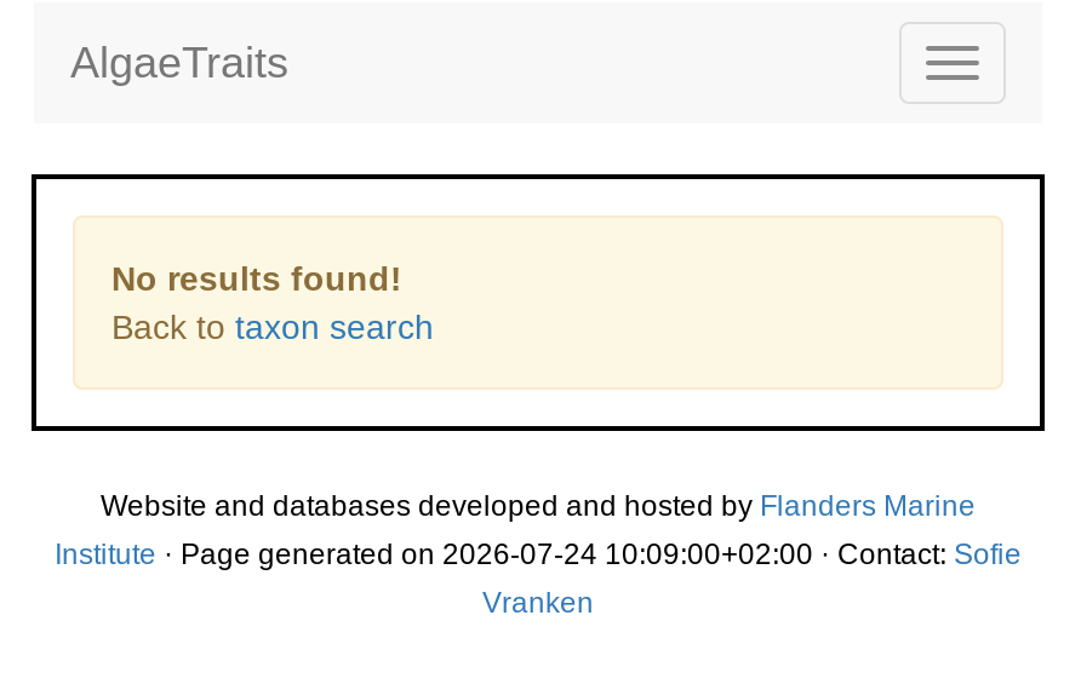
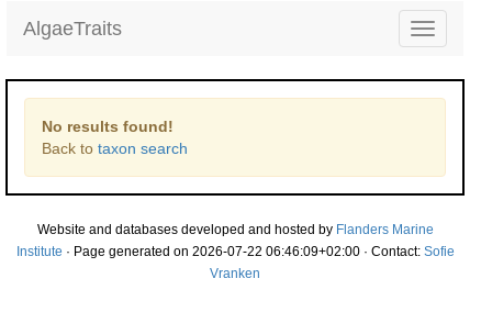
- Institute · Page generated on 2026-07-24 10:09:00+02:00 · Contact: Sofie
+ Institute · Page generated on 2026-07-22 06:46:09+02:00 · Contact: Sofie
